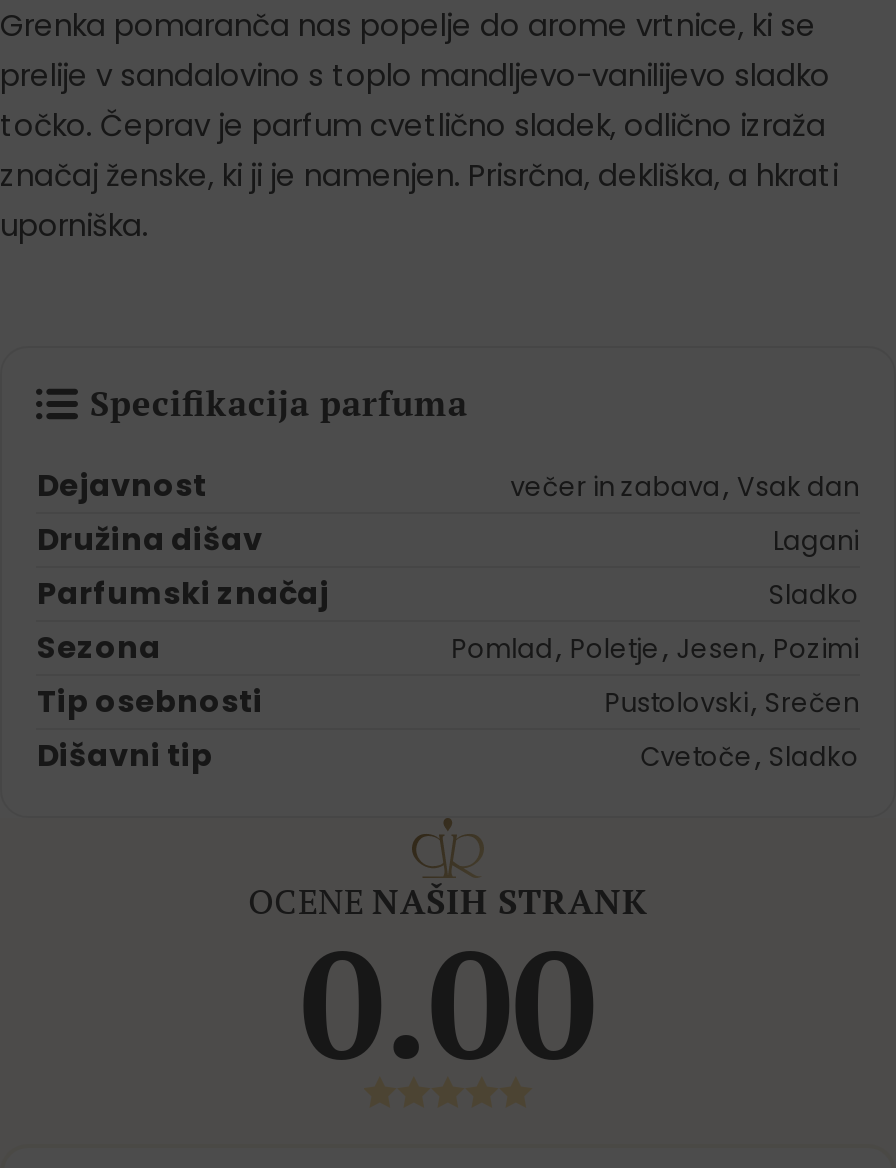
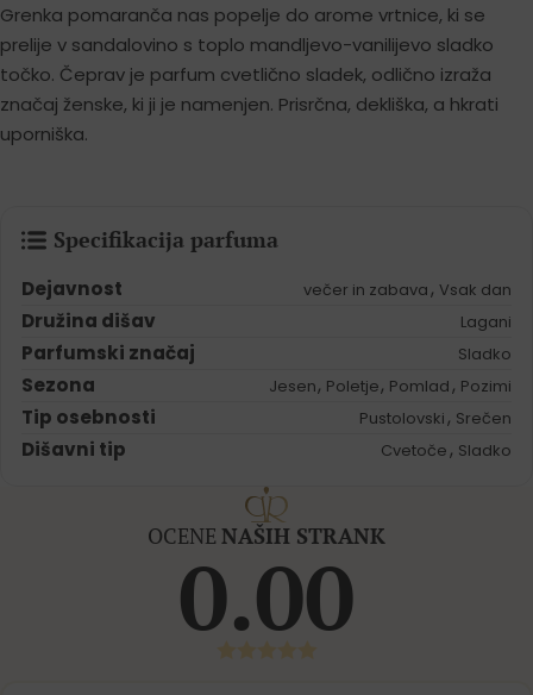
- Pomlad , Poletje , Jesen , Pozimi
+ Jesen , Poletje , Pomlad , Pozimi
